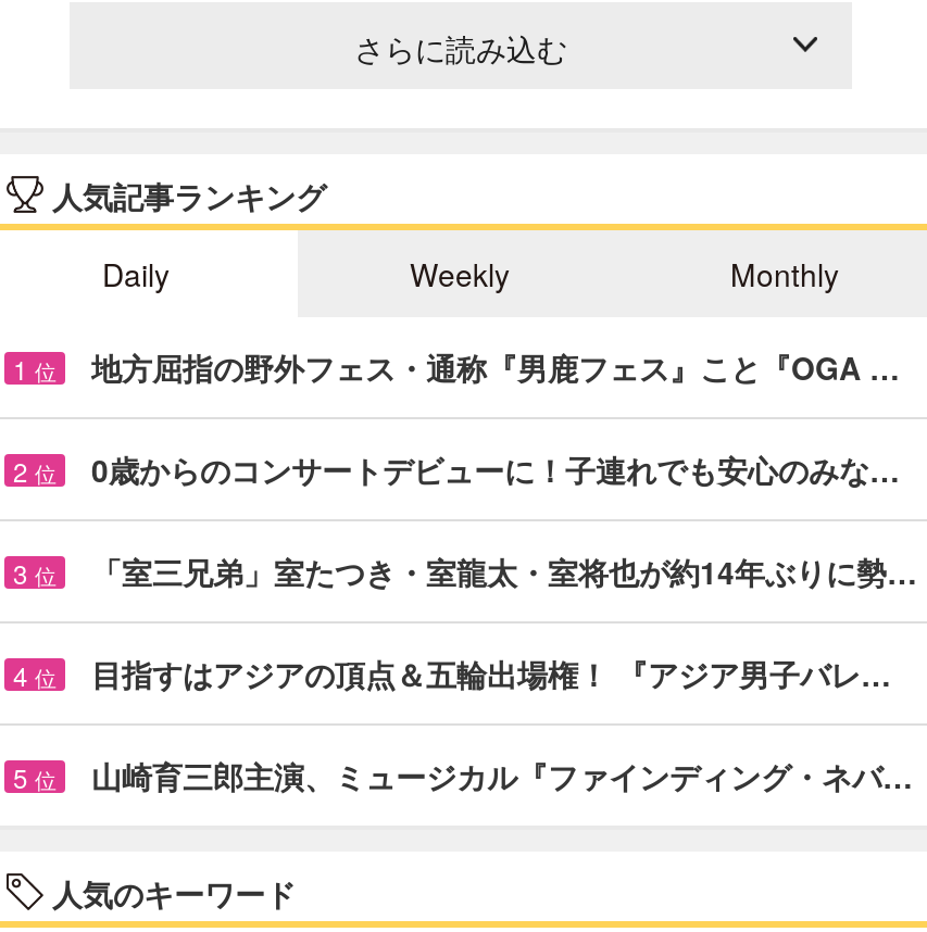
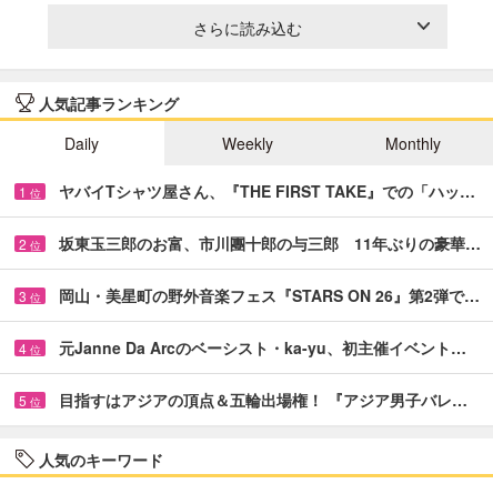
- 地方屈指の野外フェス・通称『男鹿フェス』こと『OGA …
+ ヤバイTシャツ屋さん、『THE FIRST TAKE』での「ハッ…

- 0歳からのコンサートデビューに！子連れでも安心のみな…
+ 坂東玉三郎のお富、市川團十郎の与三郎 11年ぶりの豪華…

- 「室三兄弟」室たつき・室龍太・室将也が約14年ぶりに勢…
+ 岡山・美星町の野外音楽フェス『STARS ON 26』第2弾で…

+ 元Janne Da Arcのベーシスト・ka-yu、初主催イベント…

moved down: 目指すはアジアの頂点＆五輪出場権！ 『アジア男子バレ…

- 山崎育三郎主演、ミュージカル『ファインディング・ネバ…
